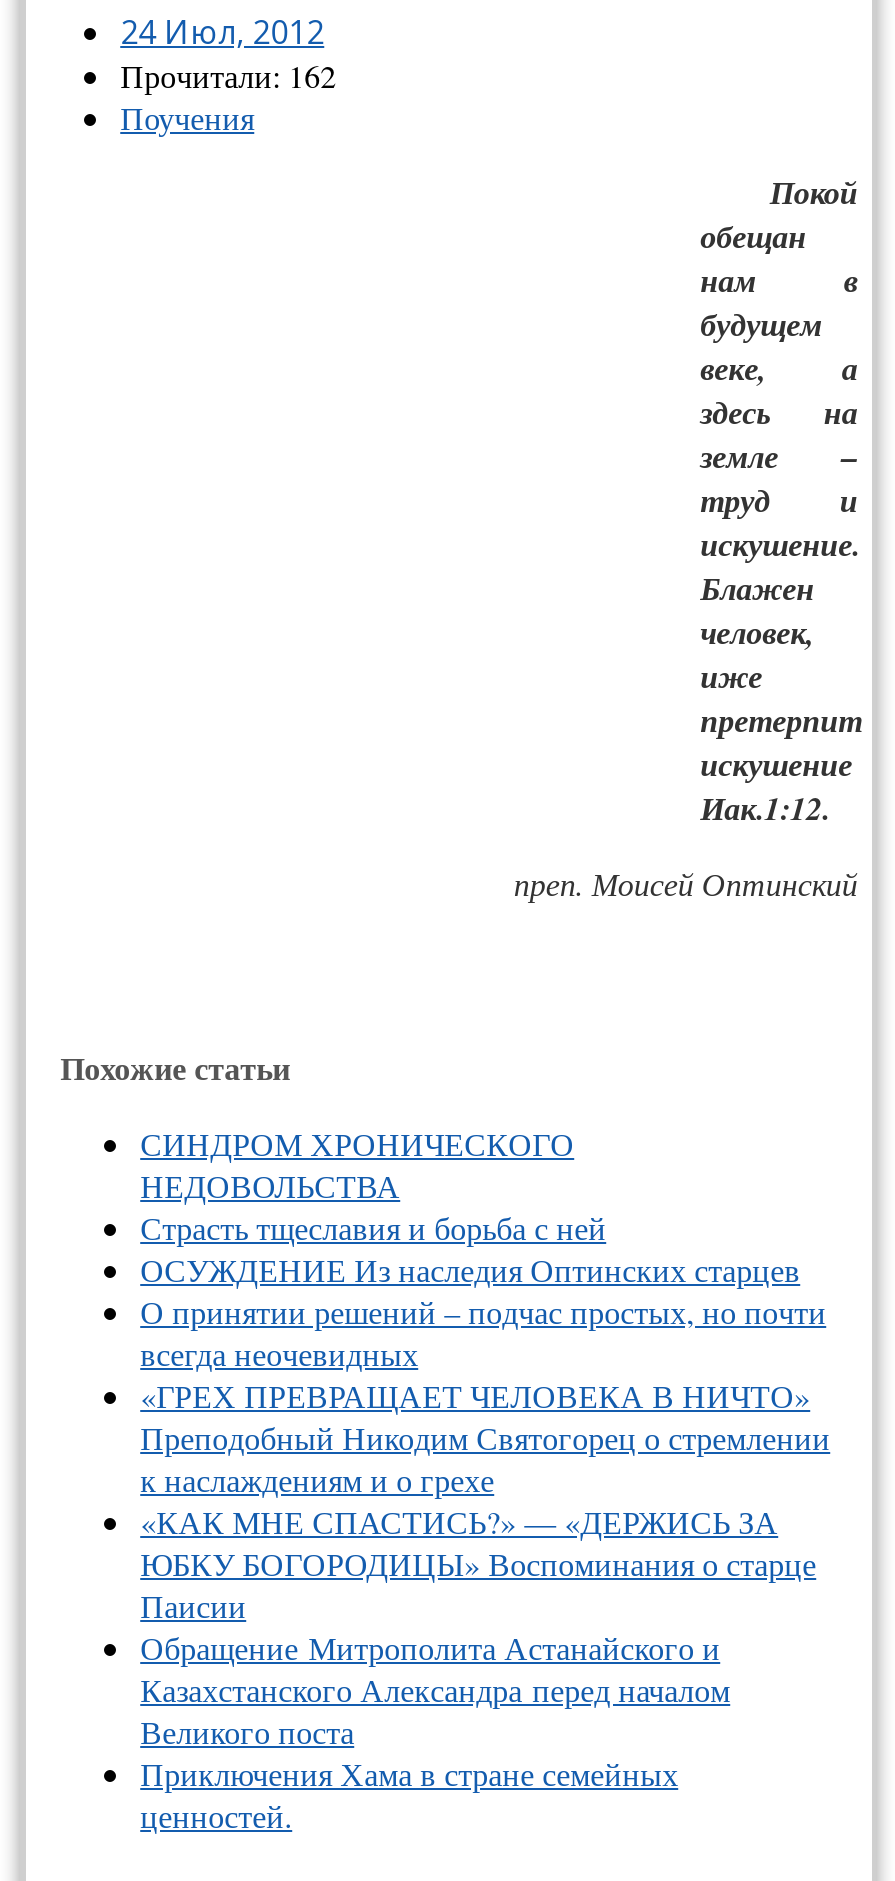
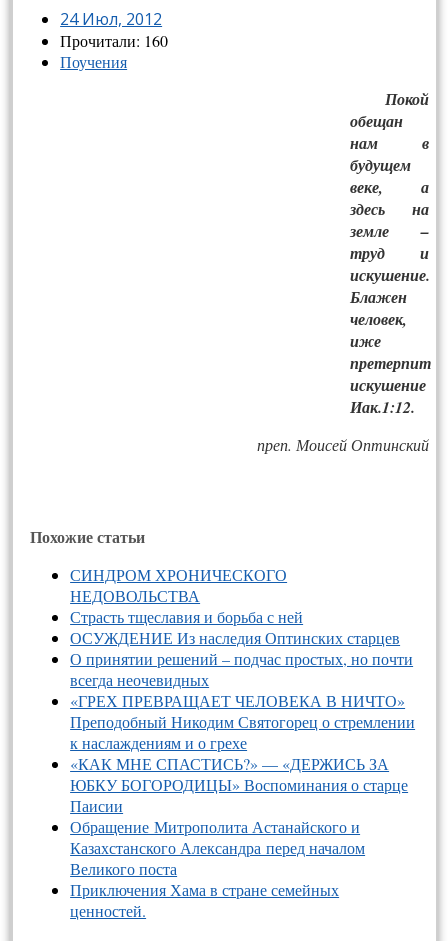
- Прочитали: 162
+ Прочитали: 160
